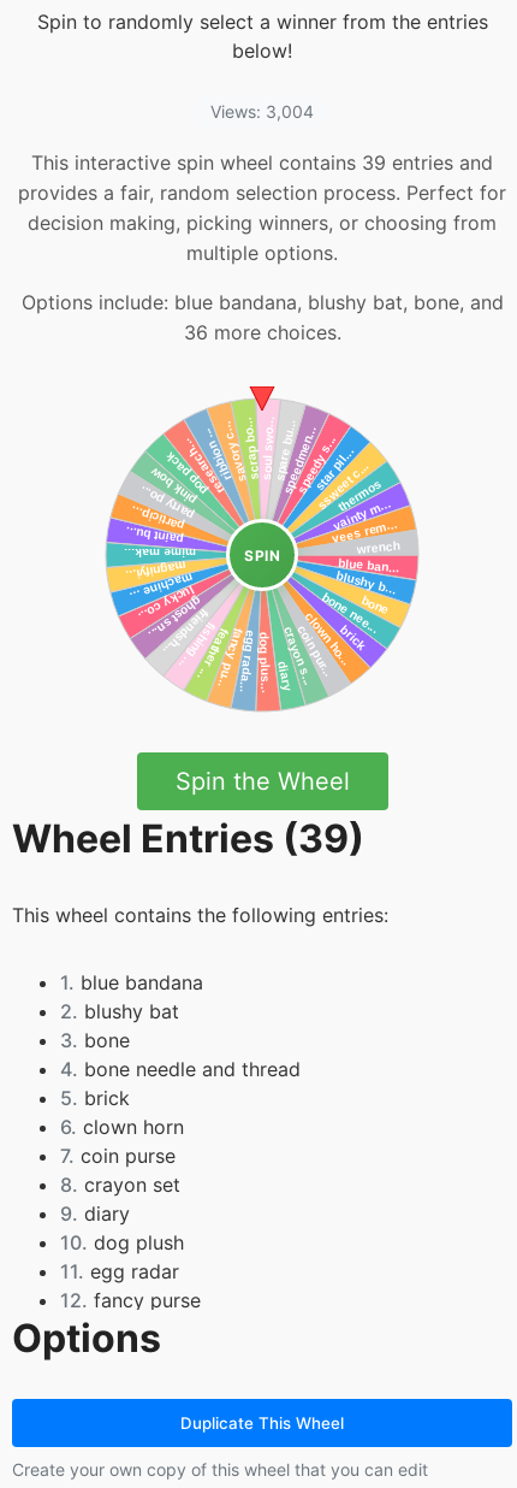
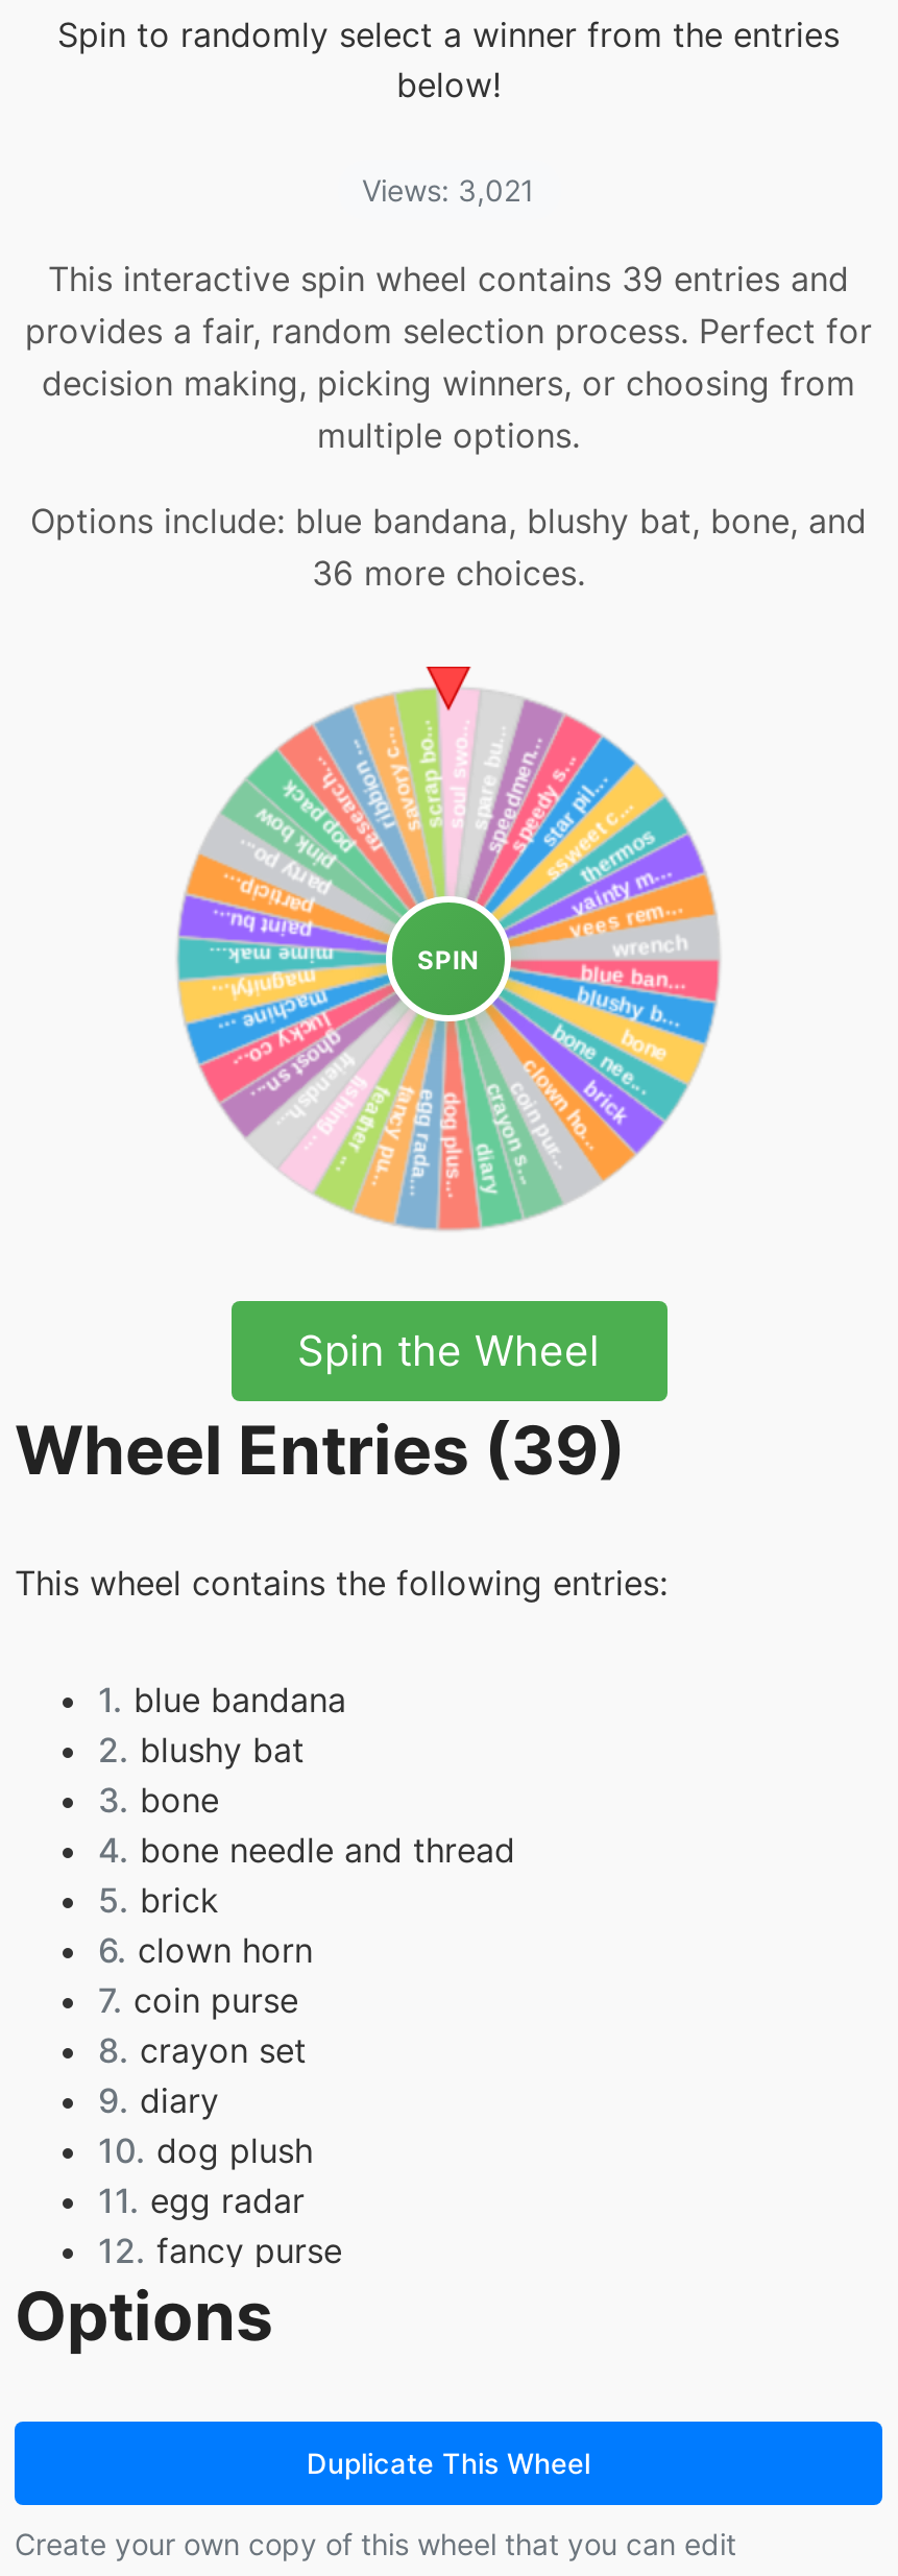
- Views: 3,004
+ Views: 3,021
